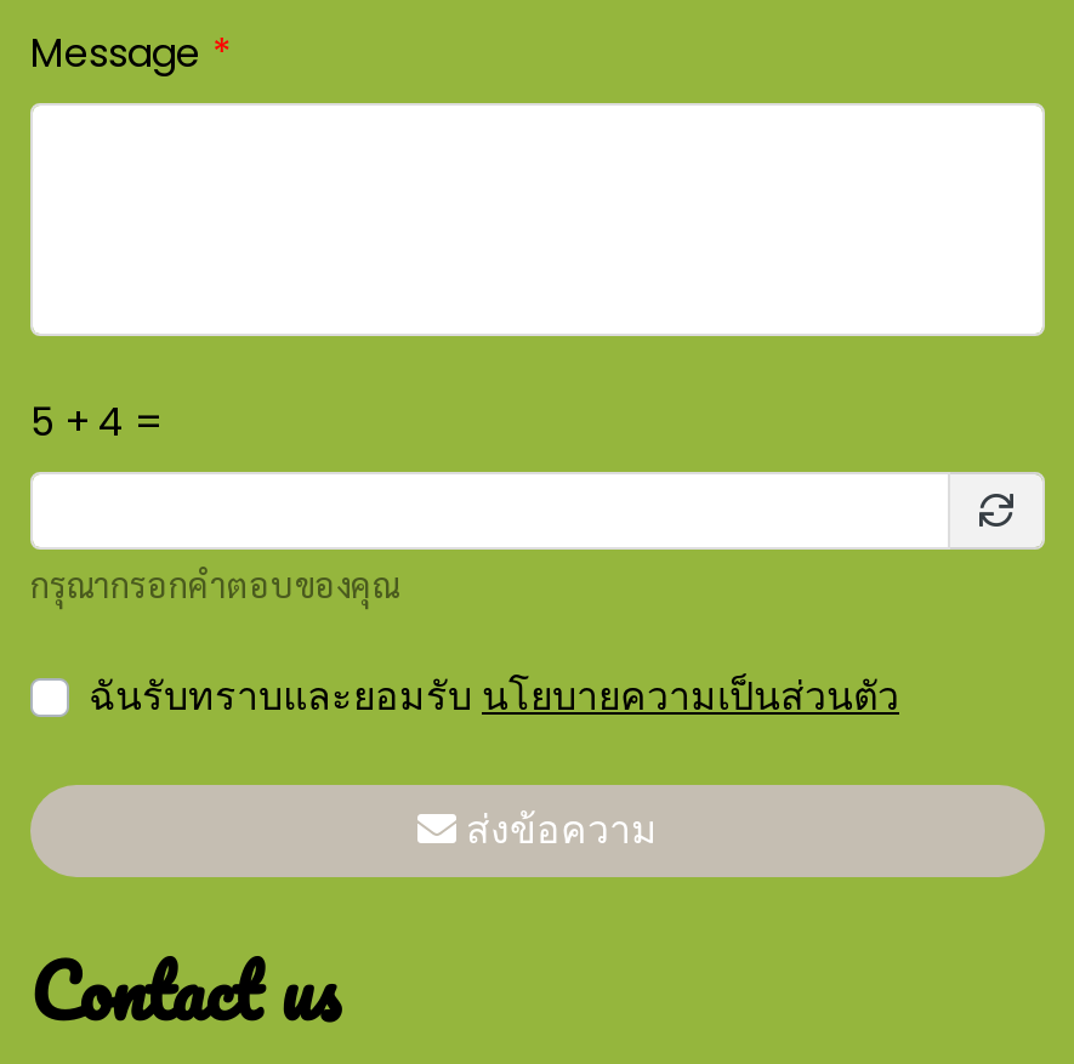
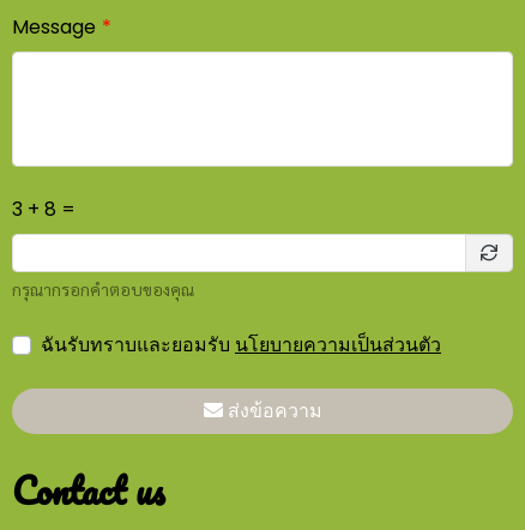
- 5 + 4 =
+ 3 + 8 =
